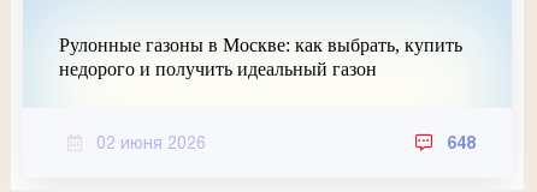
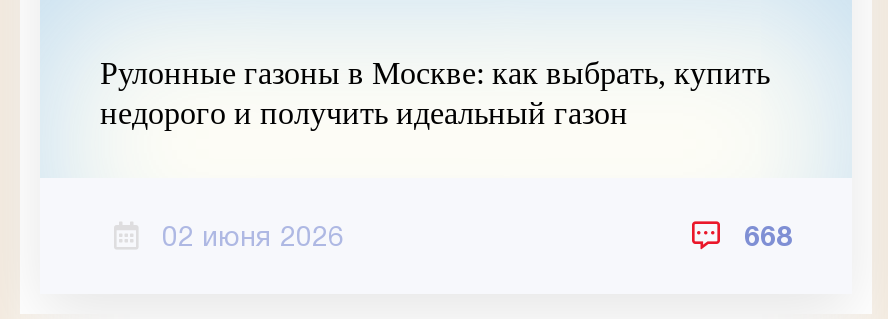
- 648
+ 668
